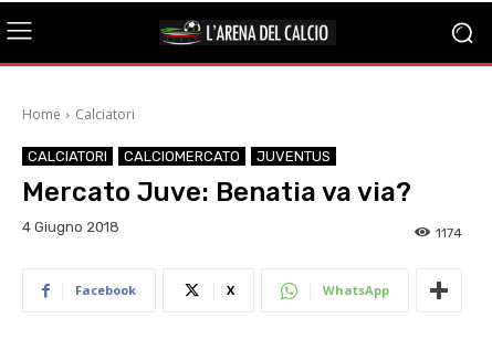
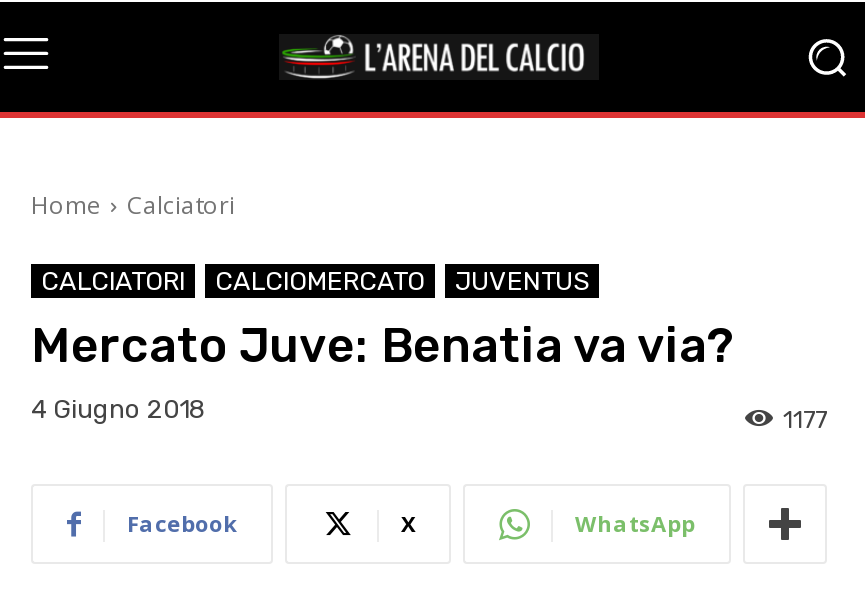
- 1174
+ 1177
